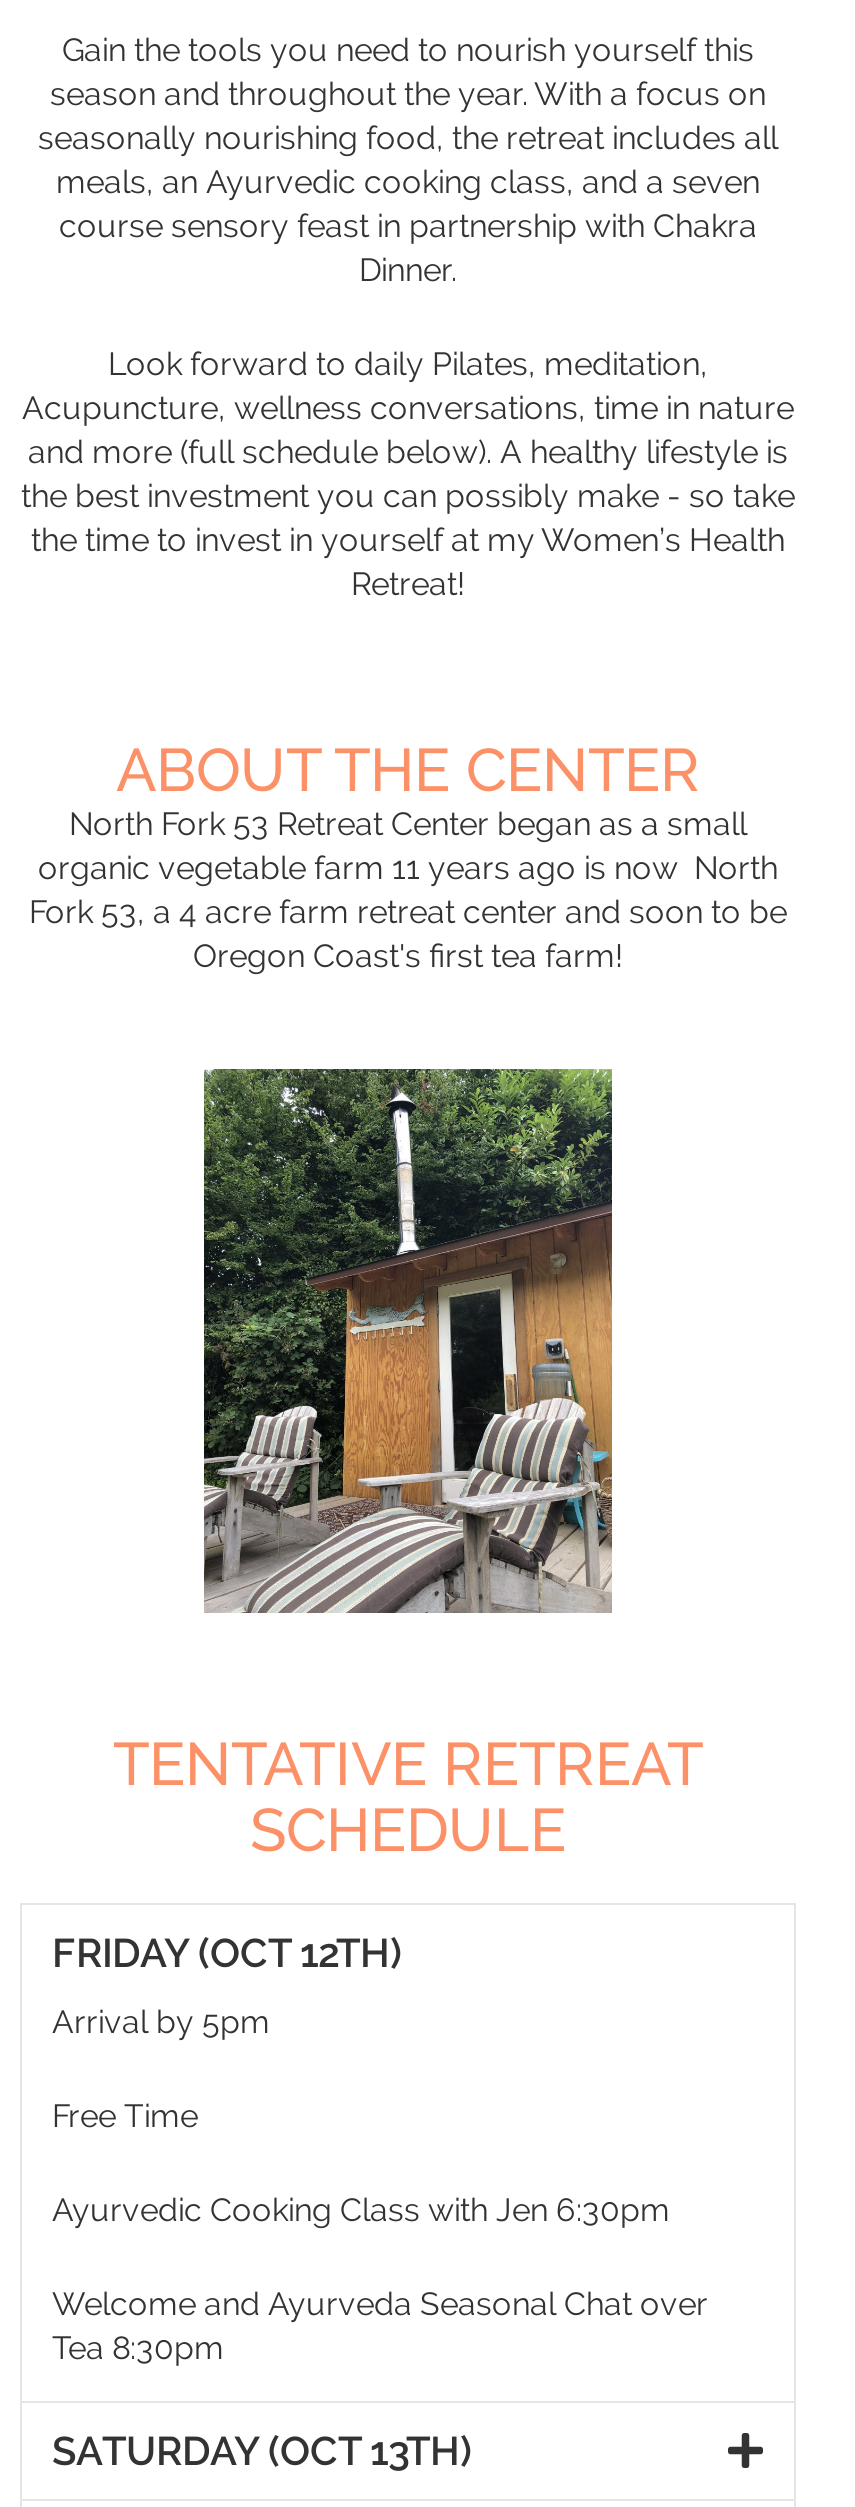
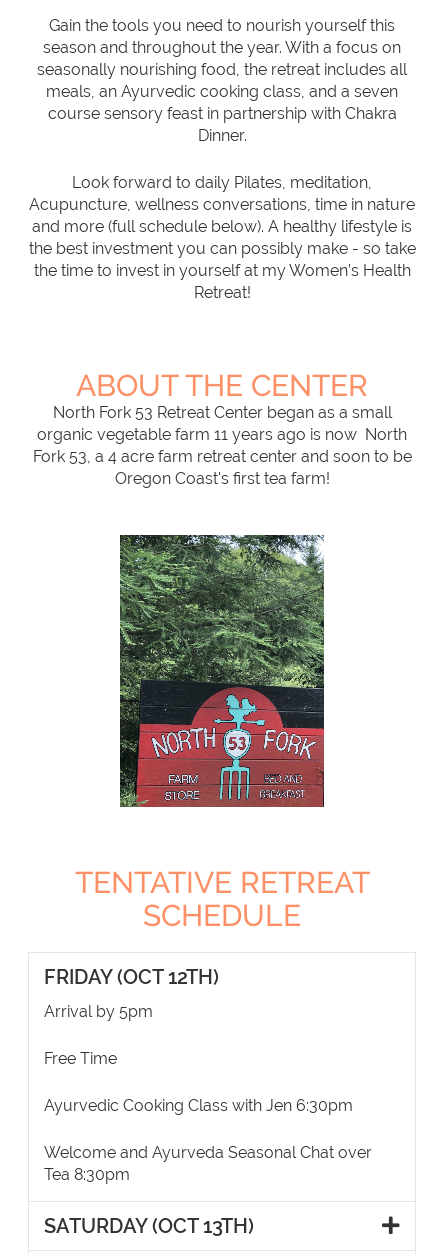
- [image]
+ [image]
